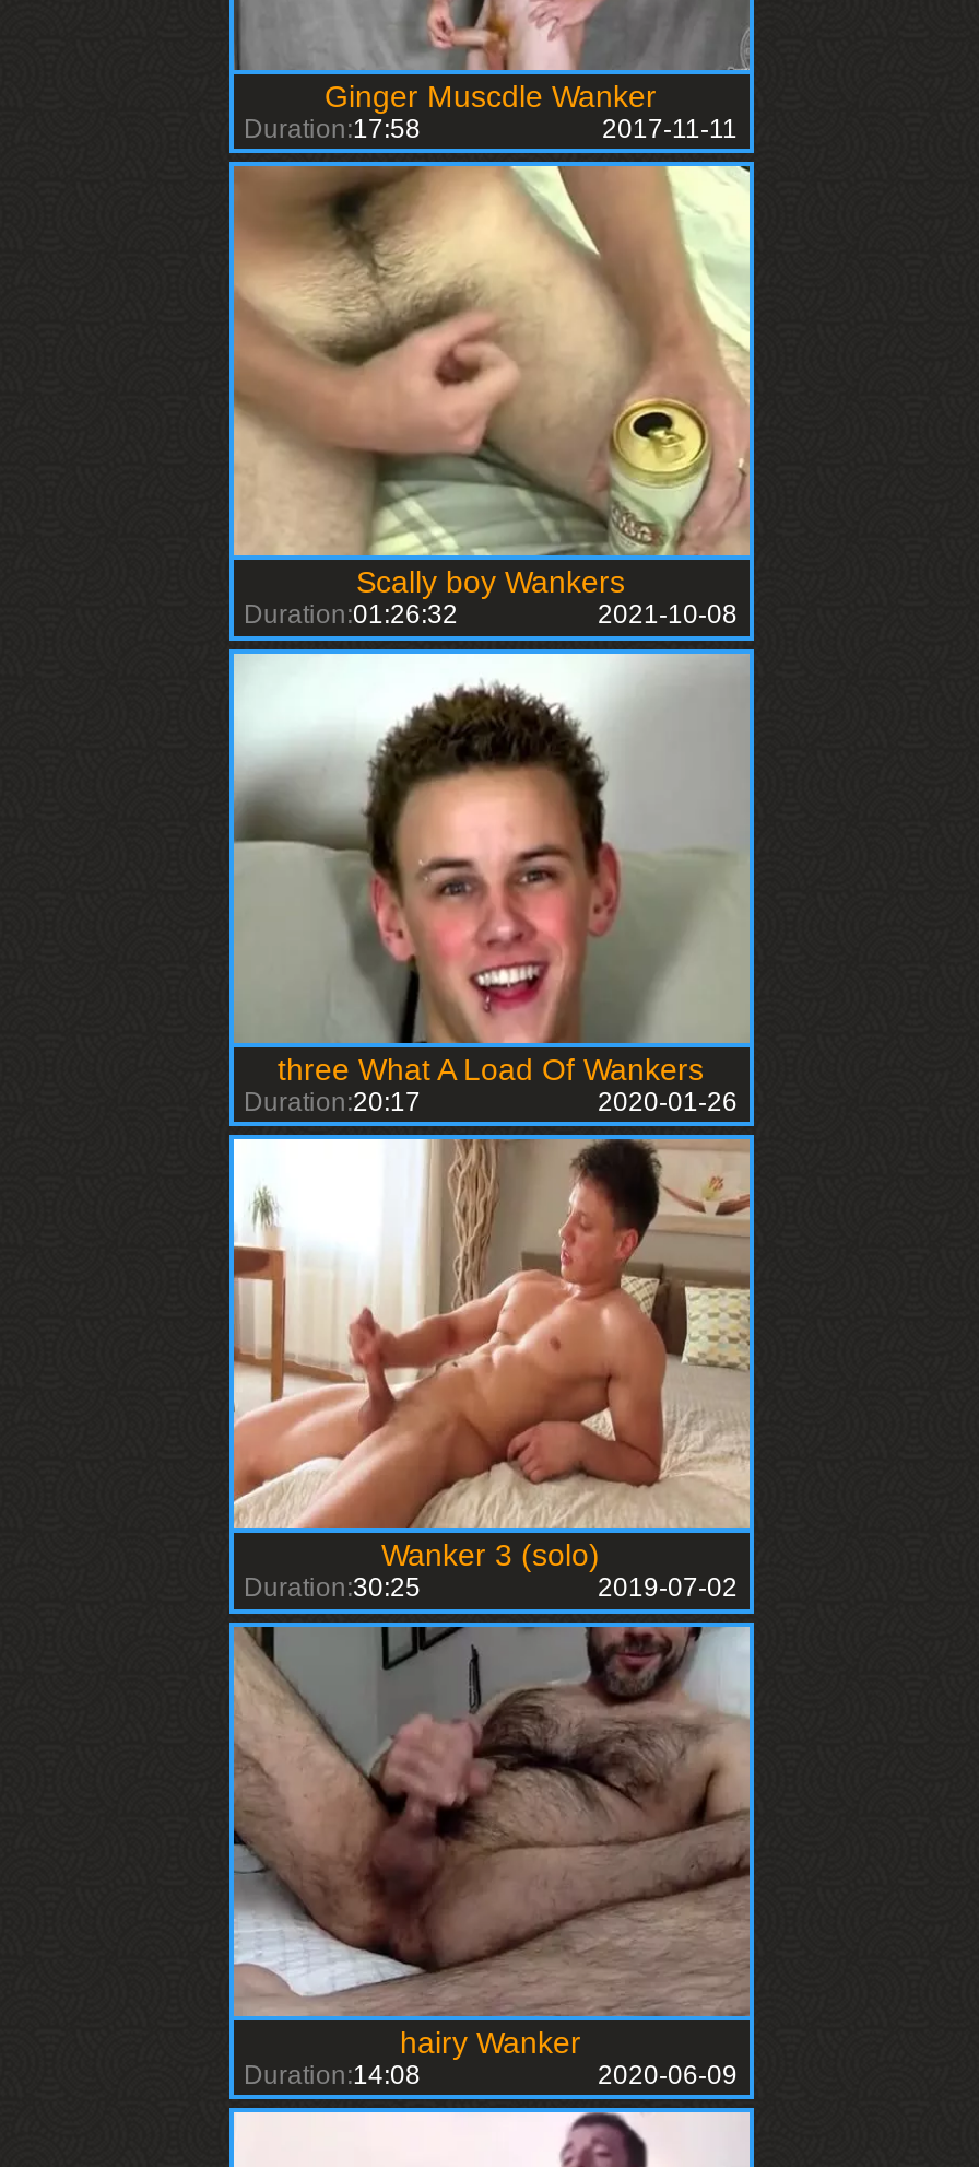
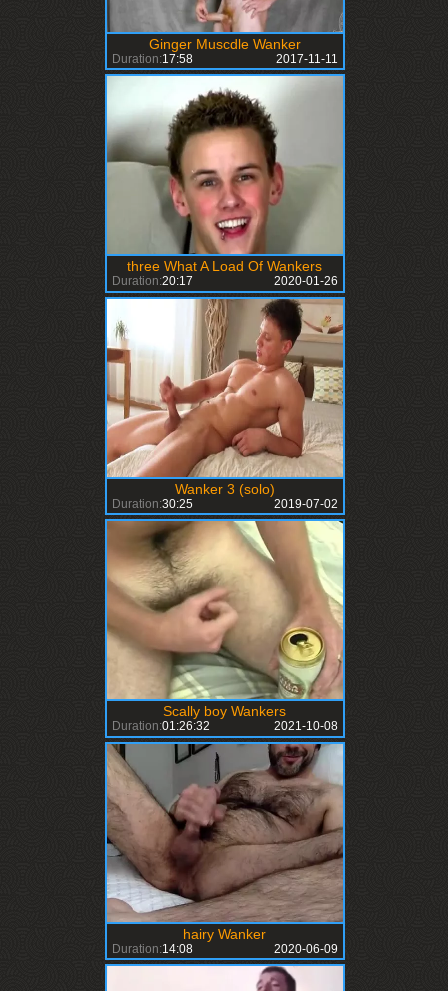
moved down: [image] | Scally boy Wankers | Duration: 01:26:32 | 2021-10-08

moved up: [image] | three What A Load Of Wankers | Duration: 20:17 | 2020-01-26 | Wanker 3 (solo) | Duration: 30:25 | 2019-07-02
